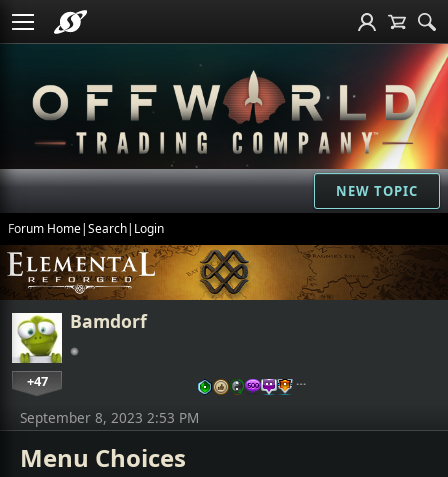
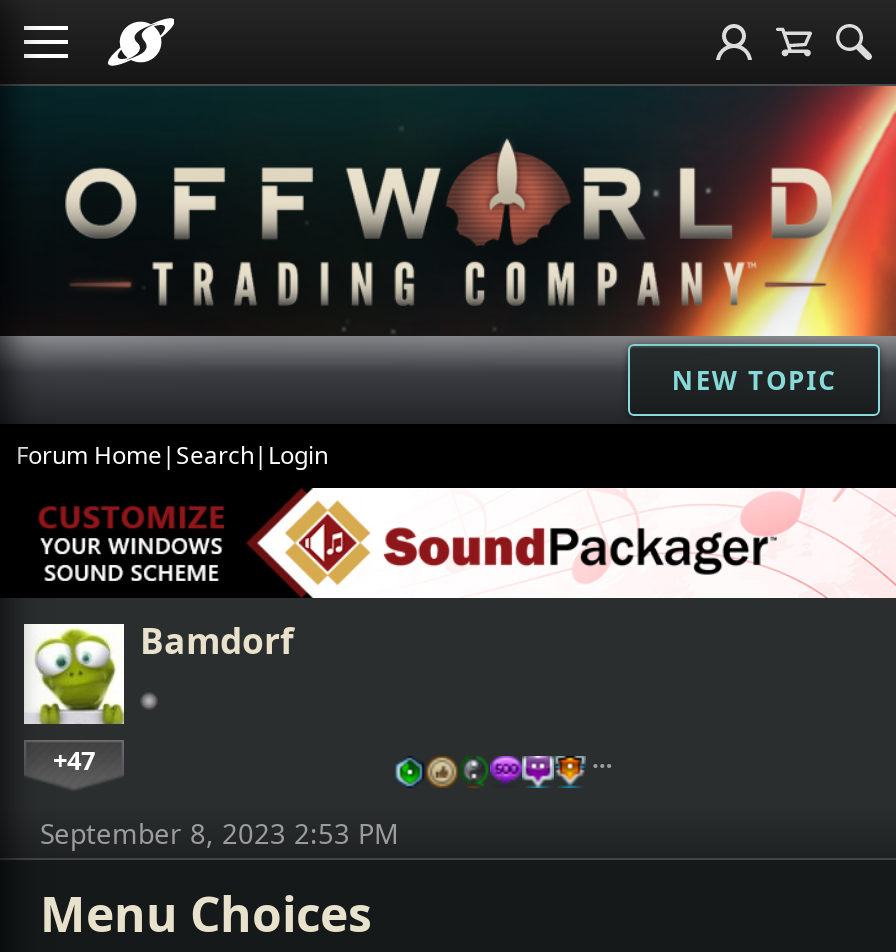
- [image]
+ [image]
